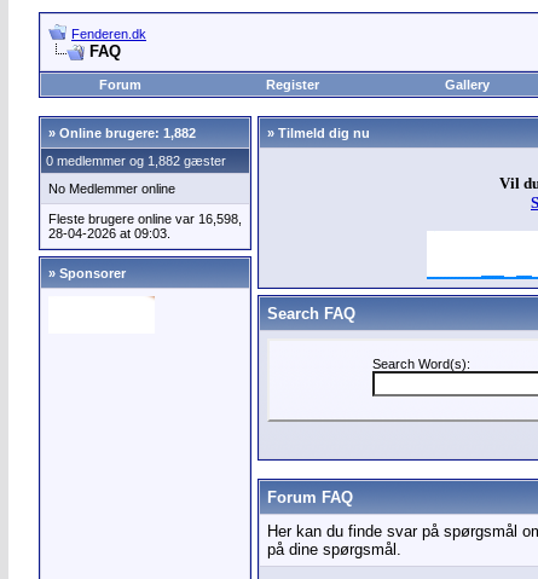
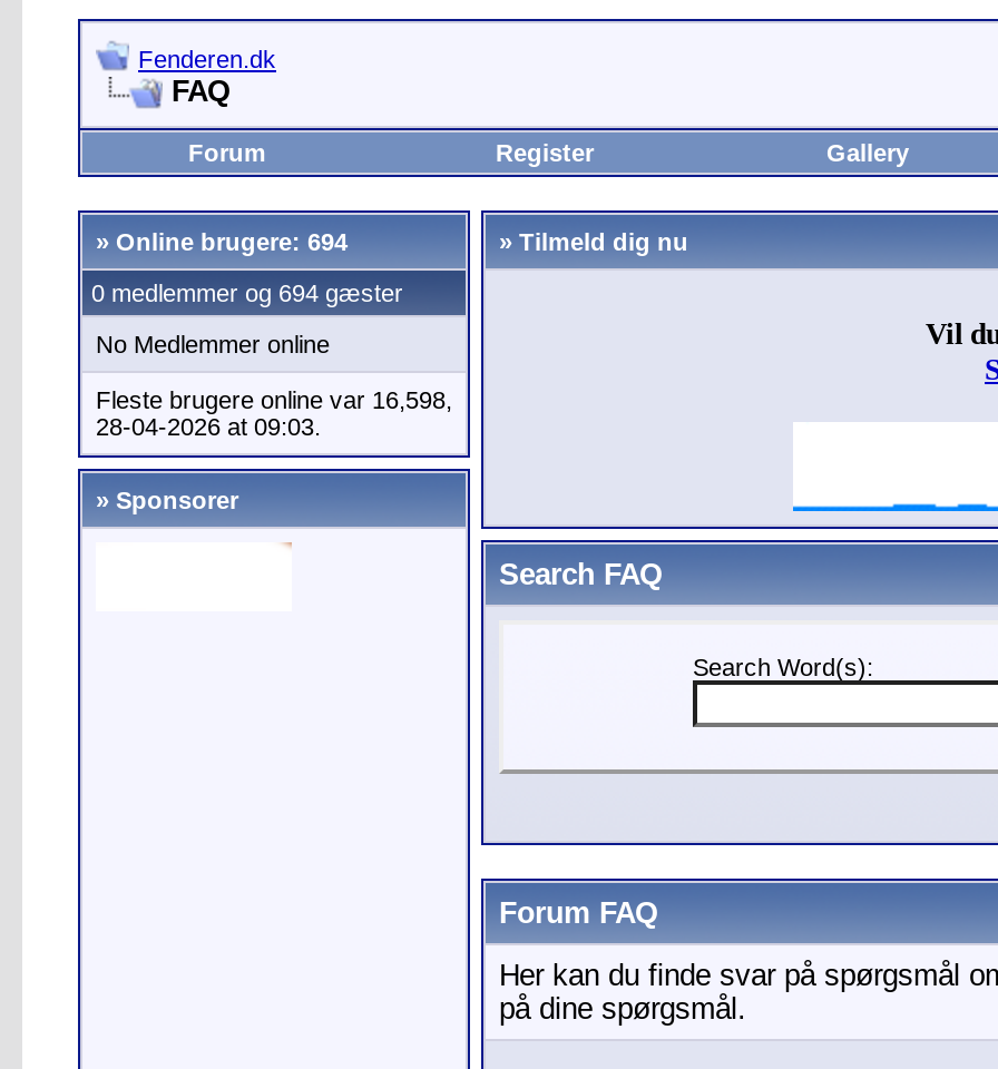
- » Online brugere: 1,882
+ » Online brugere: 694

- 0 medlemmer og 1,882 gæster
+ 0 medlemmer og 694 gæster
